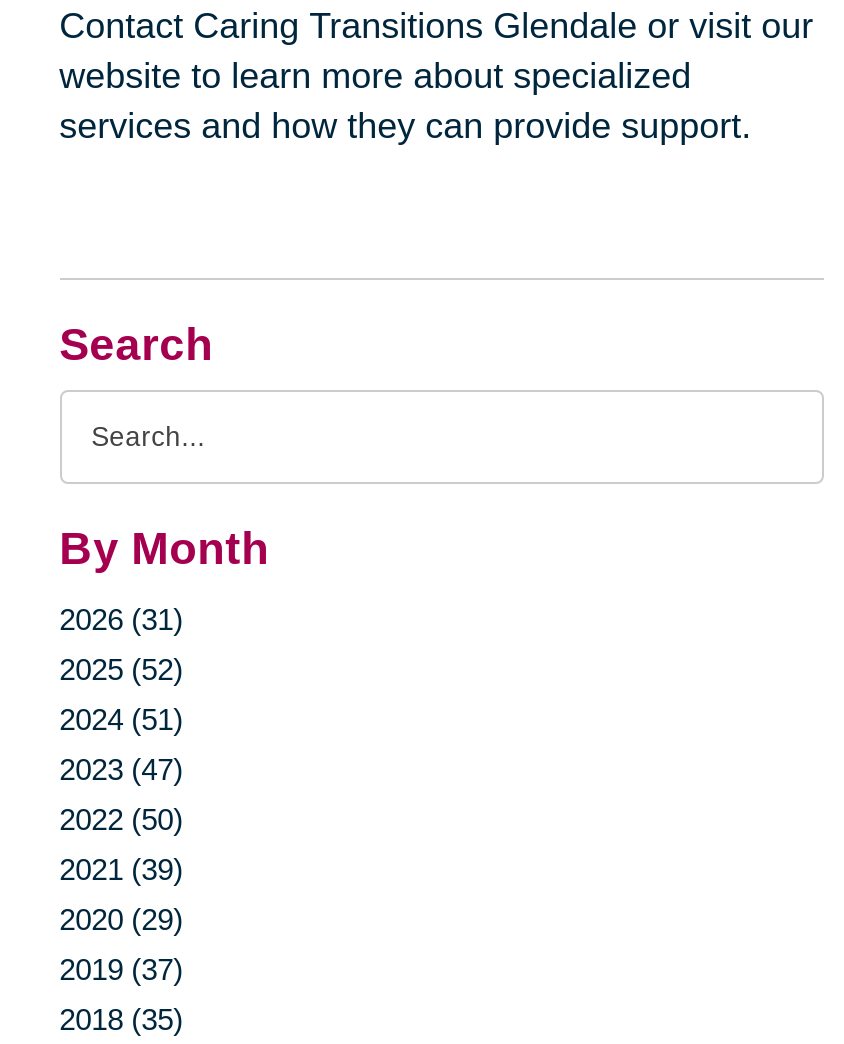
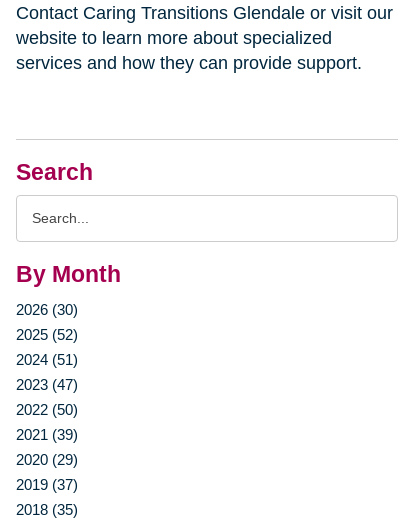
- 2026 (31)
+ 2026 (30)
